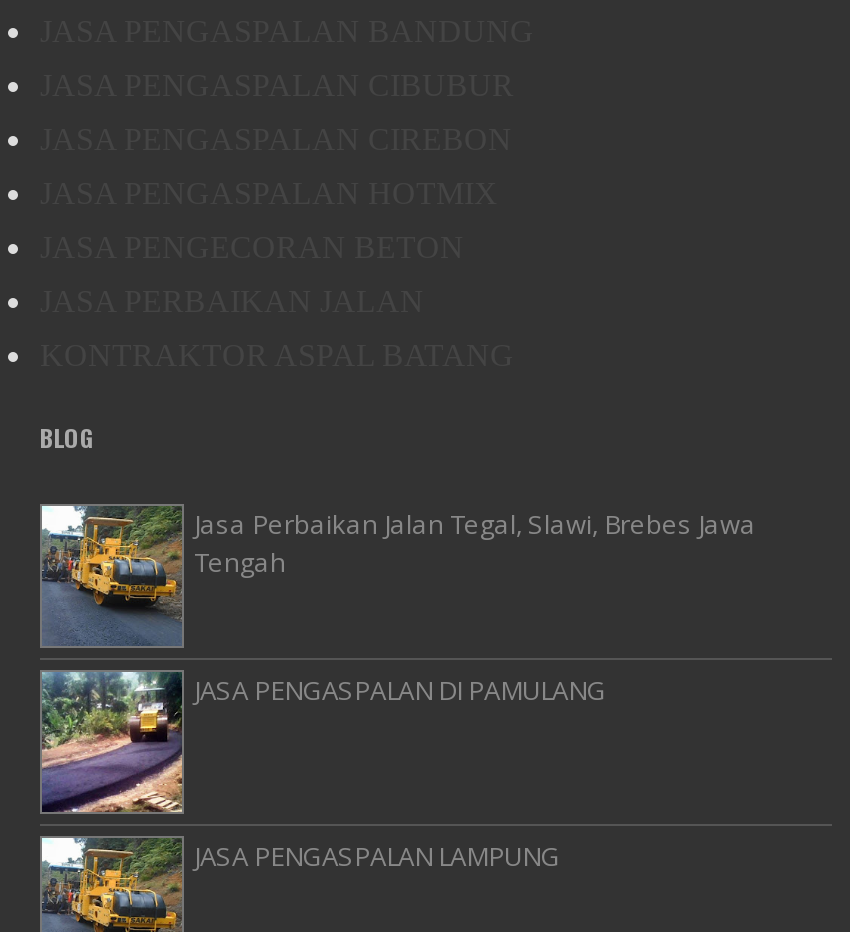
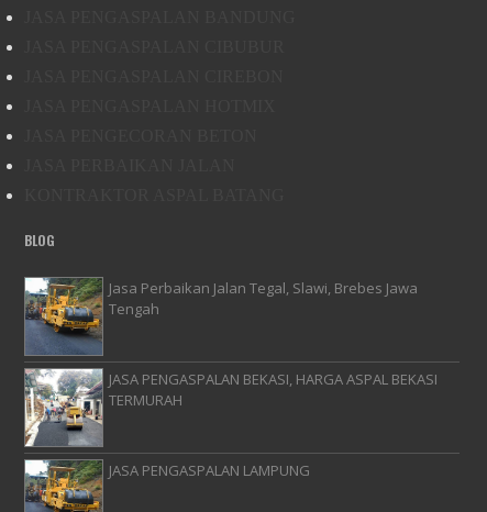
- [image]
- JASA PENGASPALAN DI PAMULANG
+ [image]
+ JASA PENGASPALAN BEKASI, HARGA ASPAL BEKASI
+ TERMURAH
